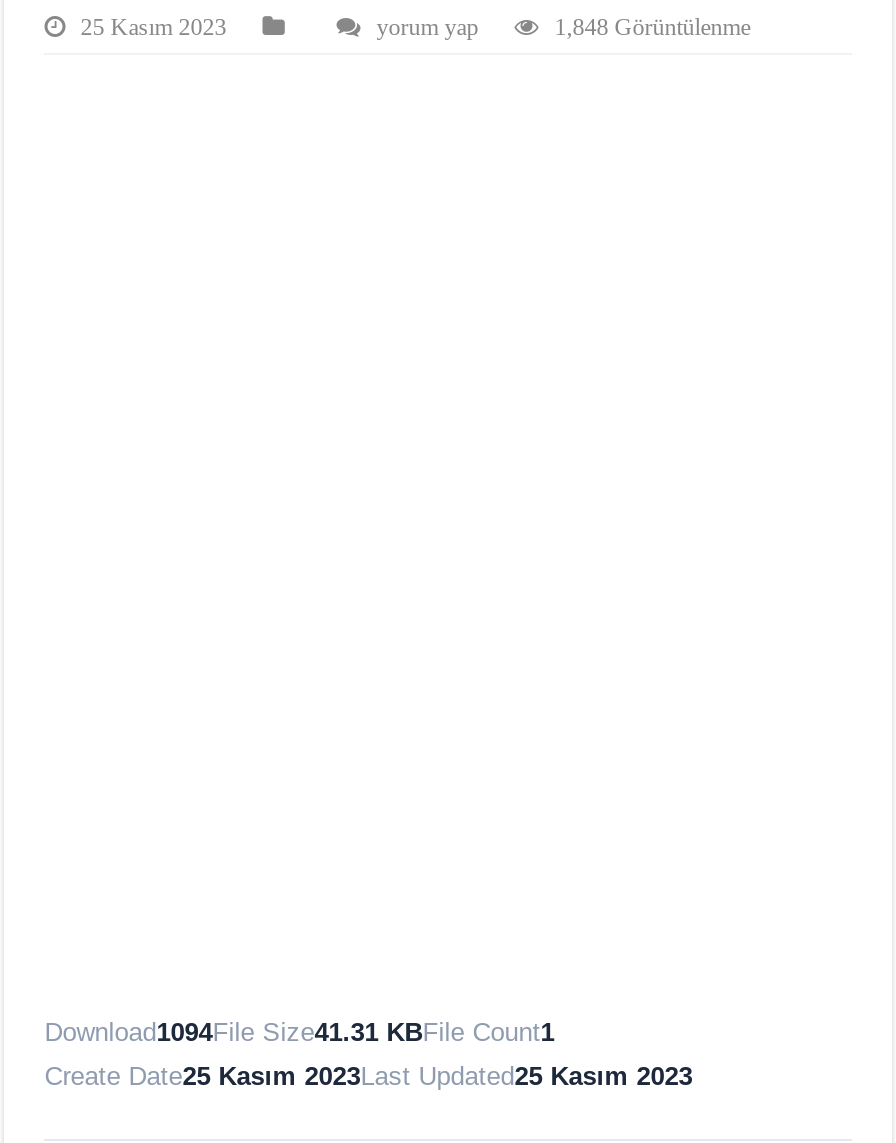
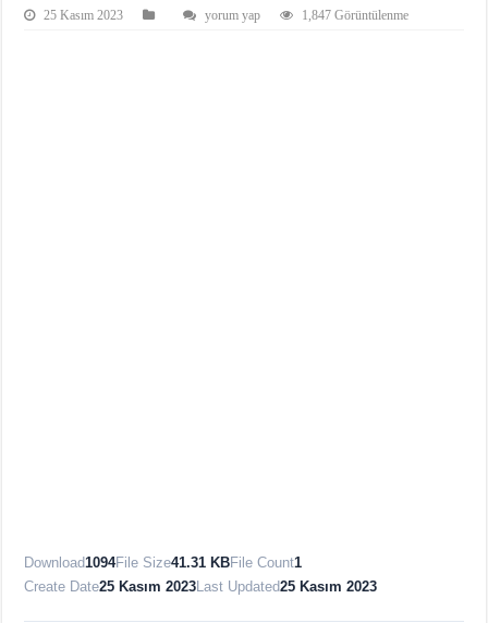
- 1,848 Görüntülenme
+ 1,847 Görüntülenme
